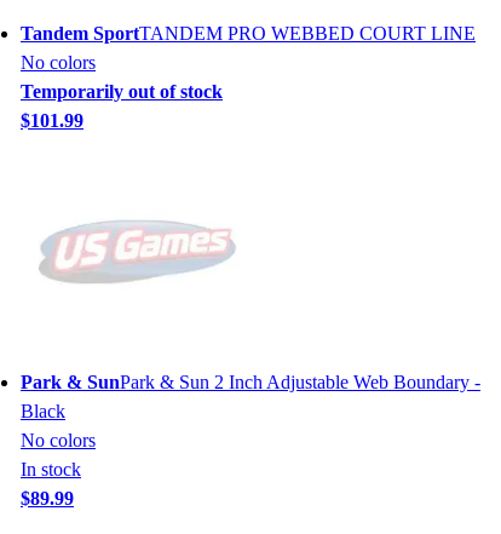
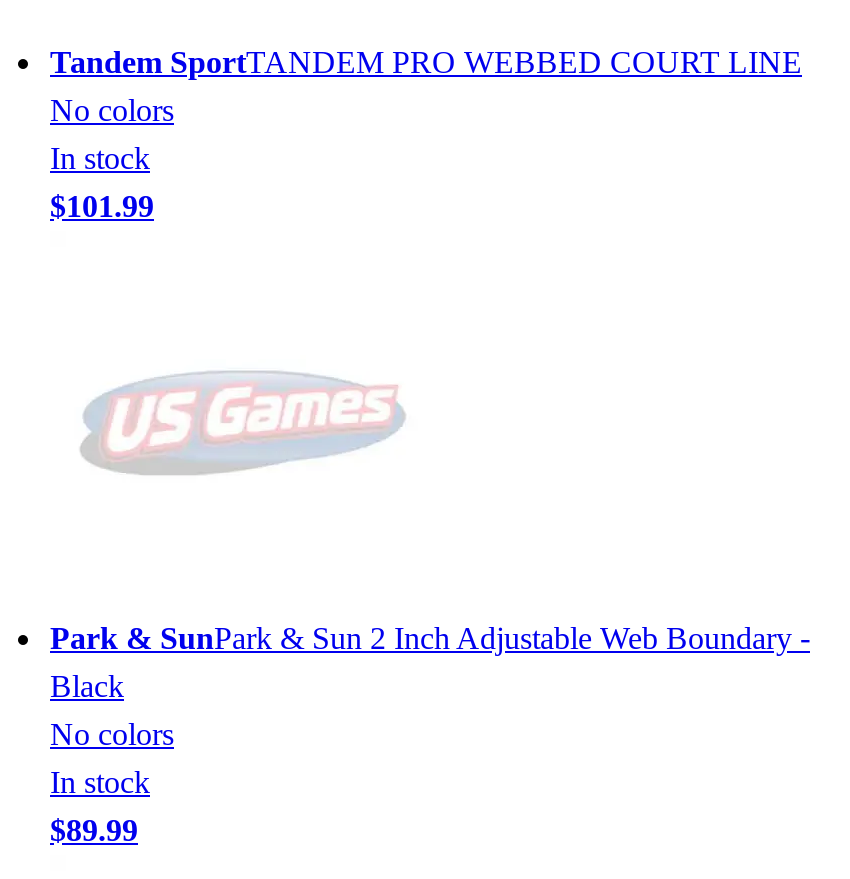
- Temporarily out of stock
+ In stock
